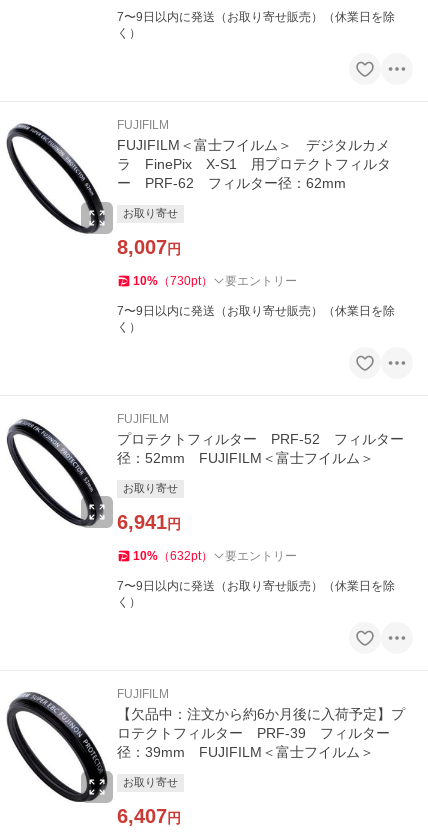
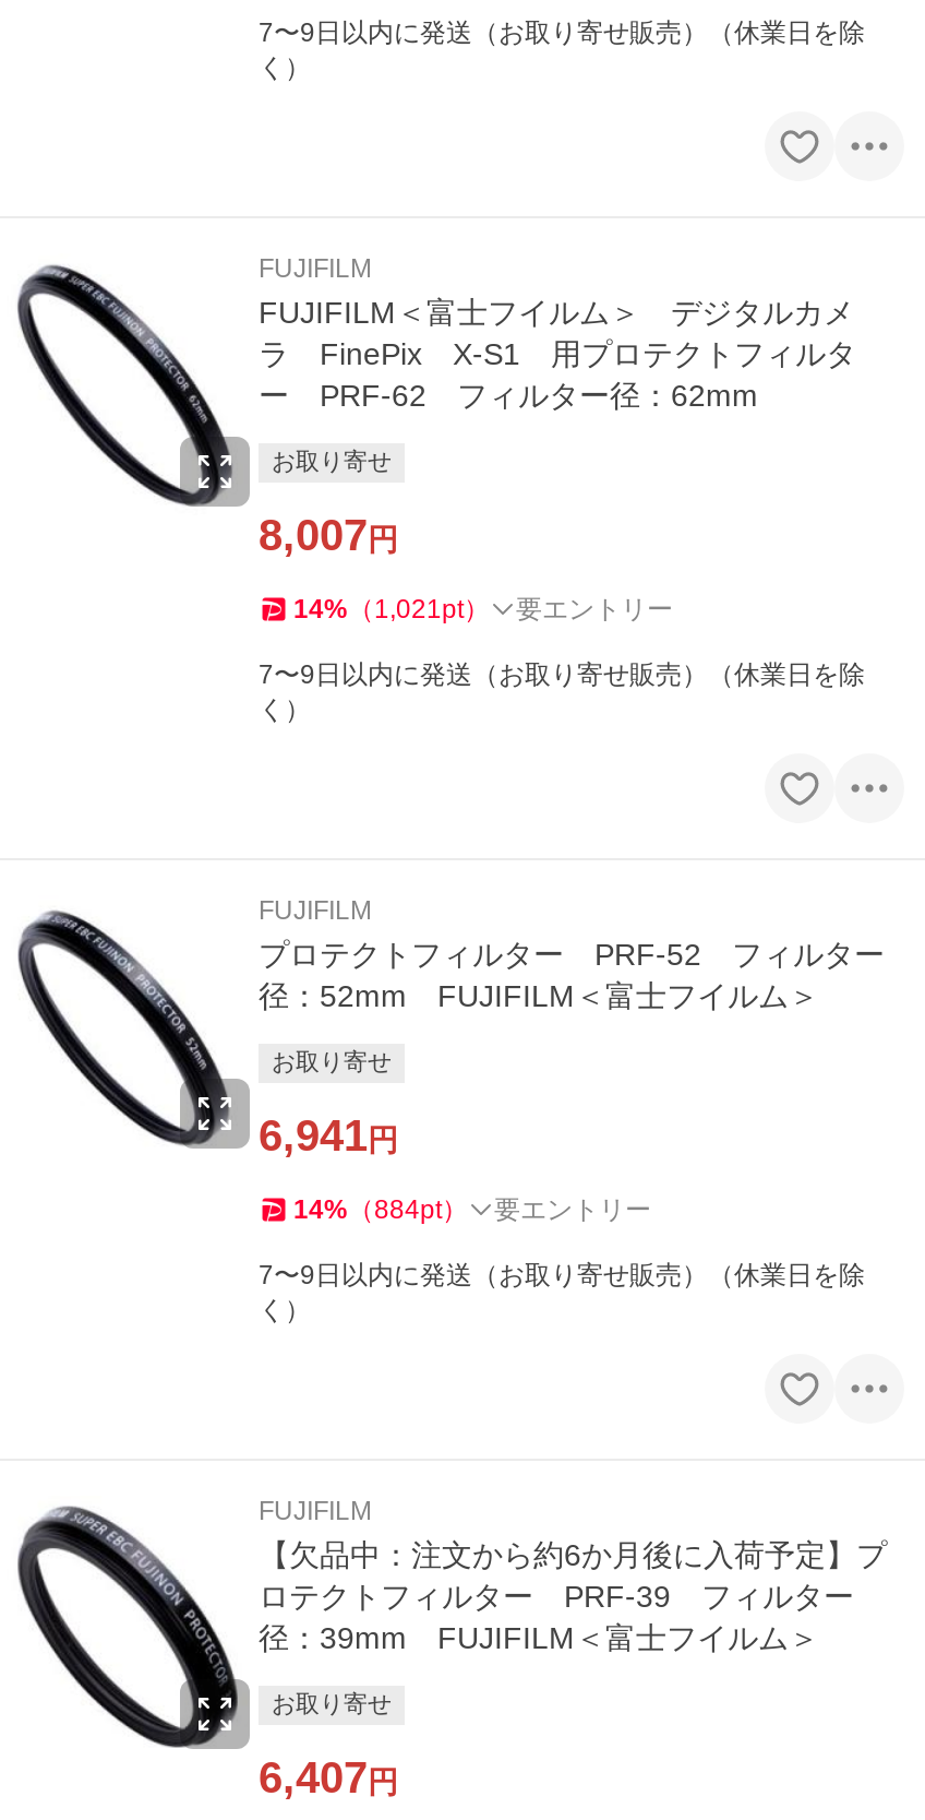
- 10%（730pt） 要エントリー
+ 14%（1,021pt） 要エントリー

- 10%（632pt） 要エントリー
+ 14%（884pt） 要エントリー
